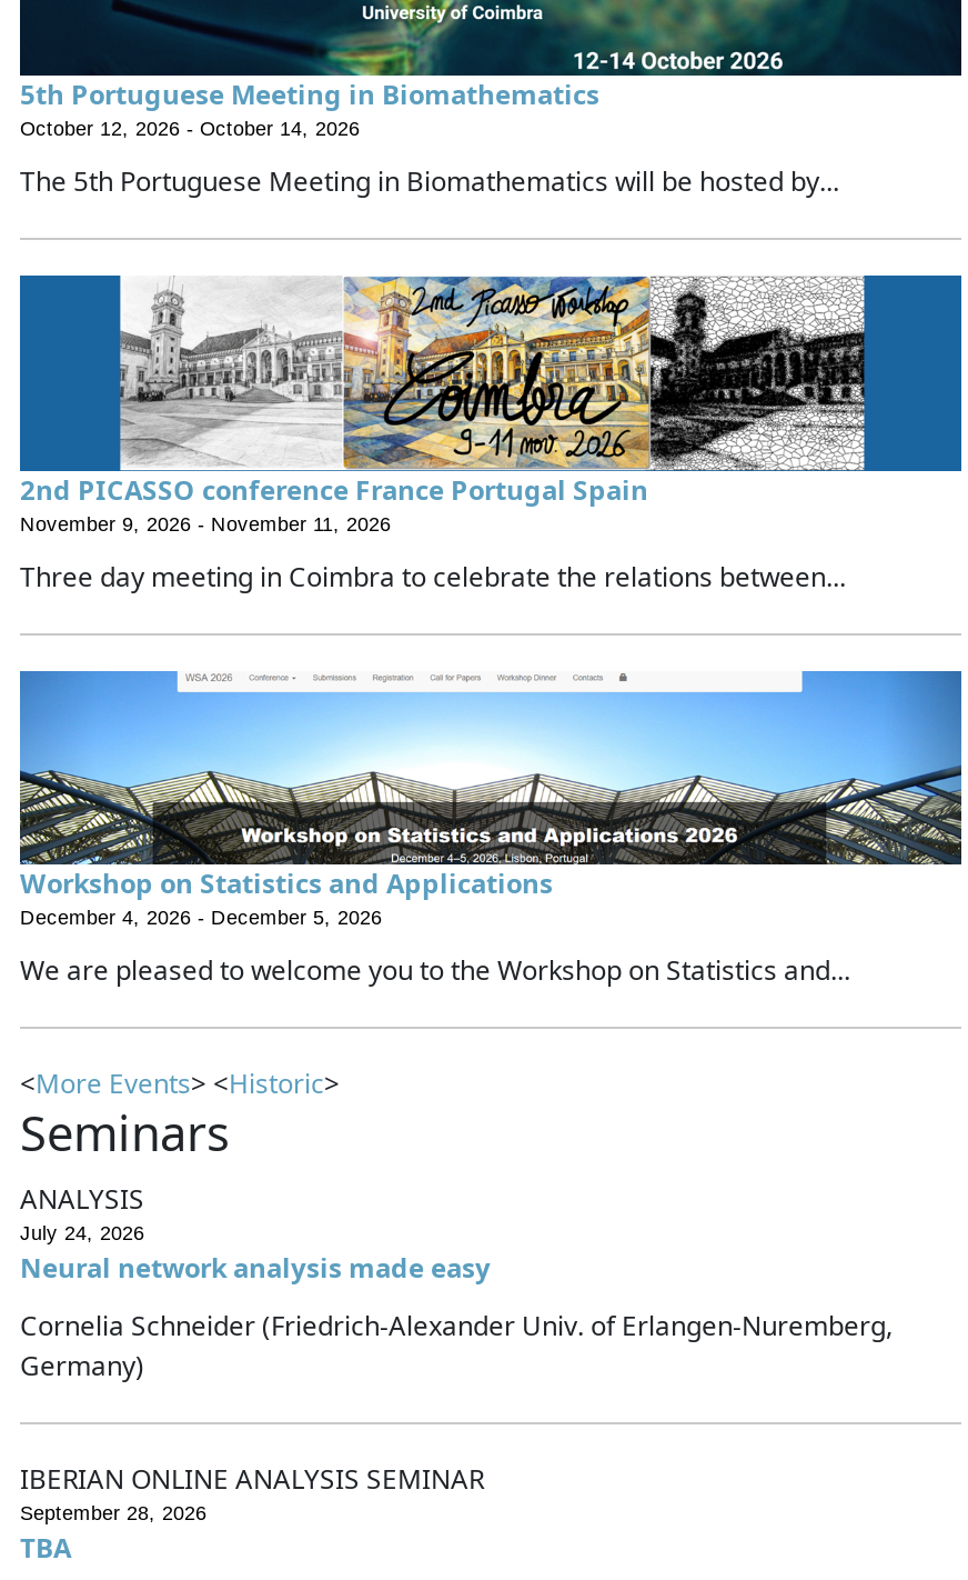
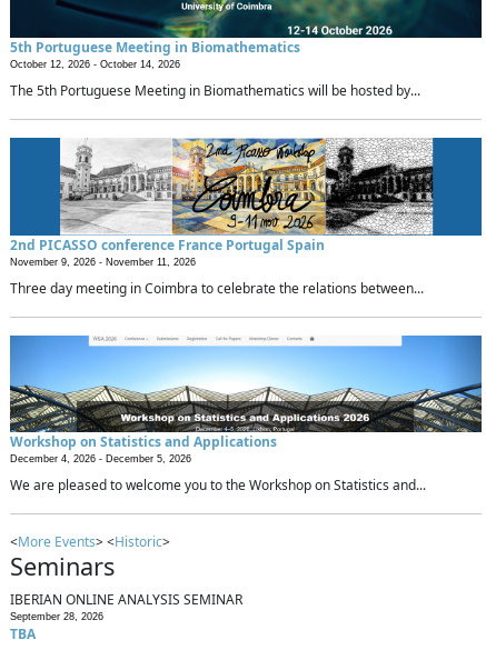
- ANALYSIS
- July 24, 2026
- Neural network analysis made easy
- Cornelia Schneider (Friedrich-Alexander Univ. of Erlangen-Nuremberg,
- Germany)
